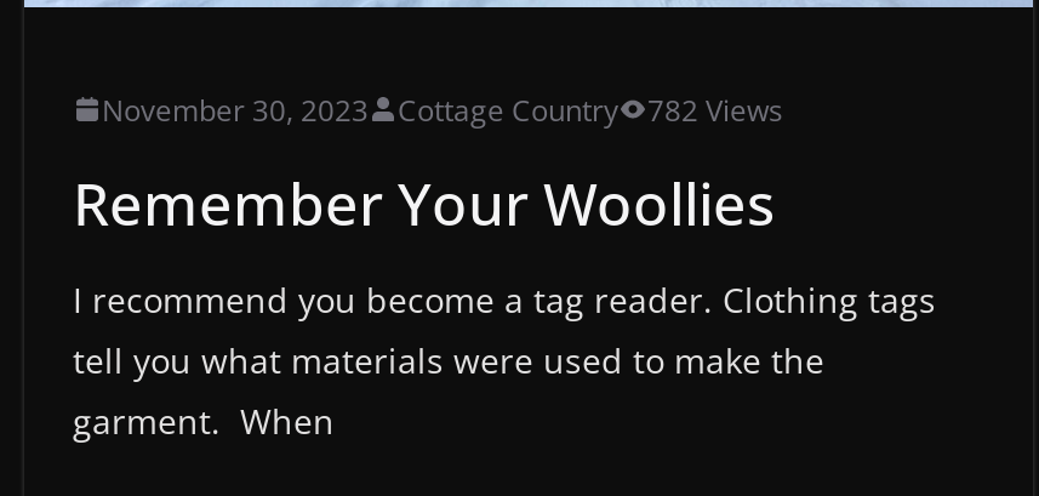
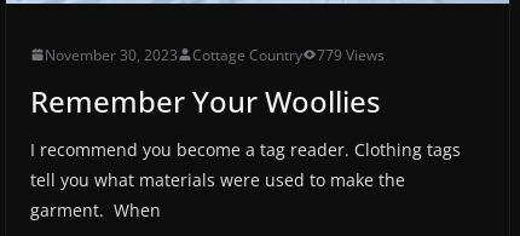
- November 30, 2023 Cottage Country 782 Views
+ November 30, 2023 Cottage Country 779 Views
